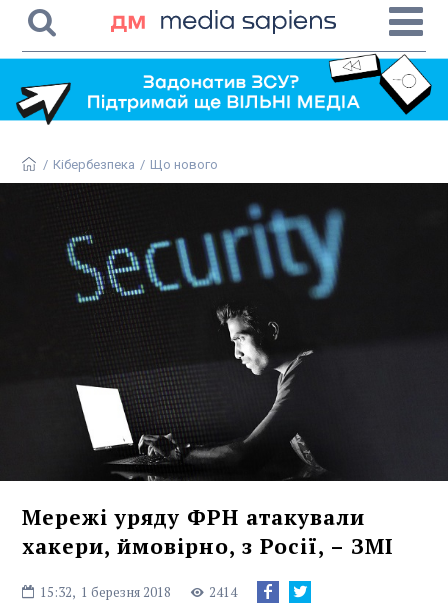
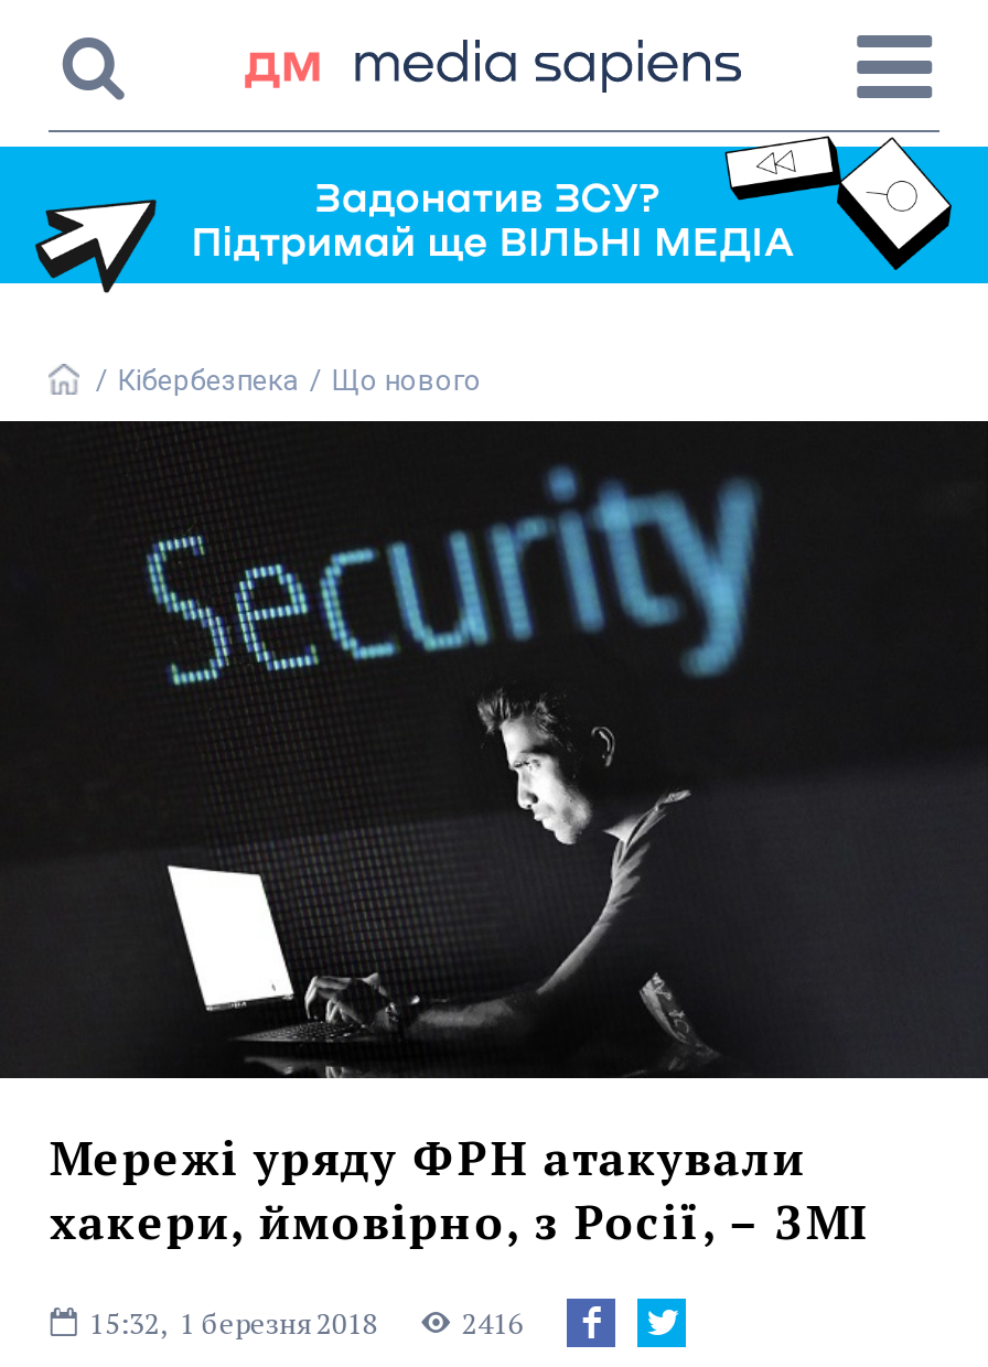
- 2414
+ 2416
